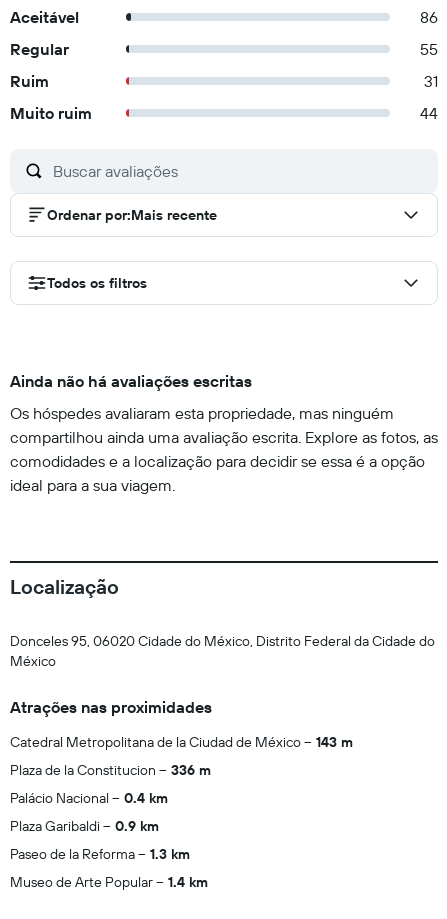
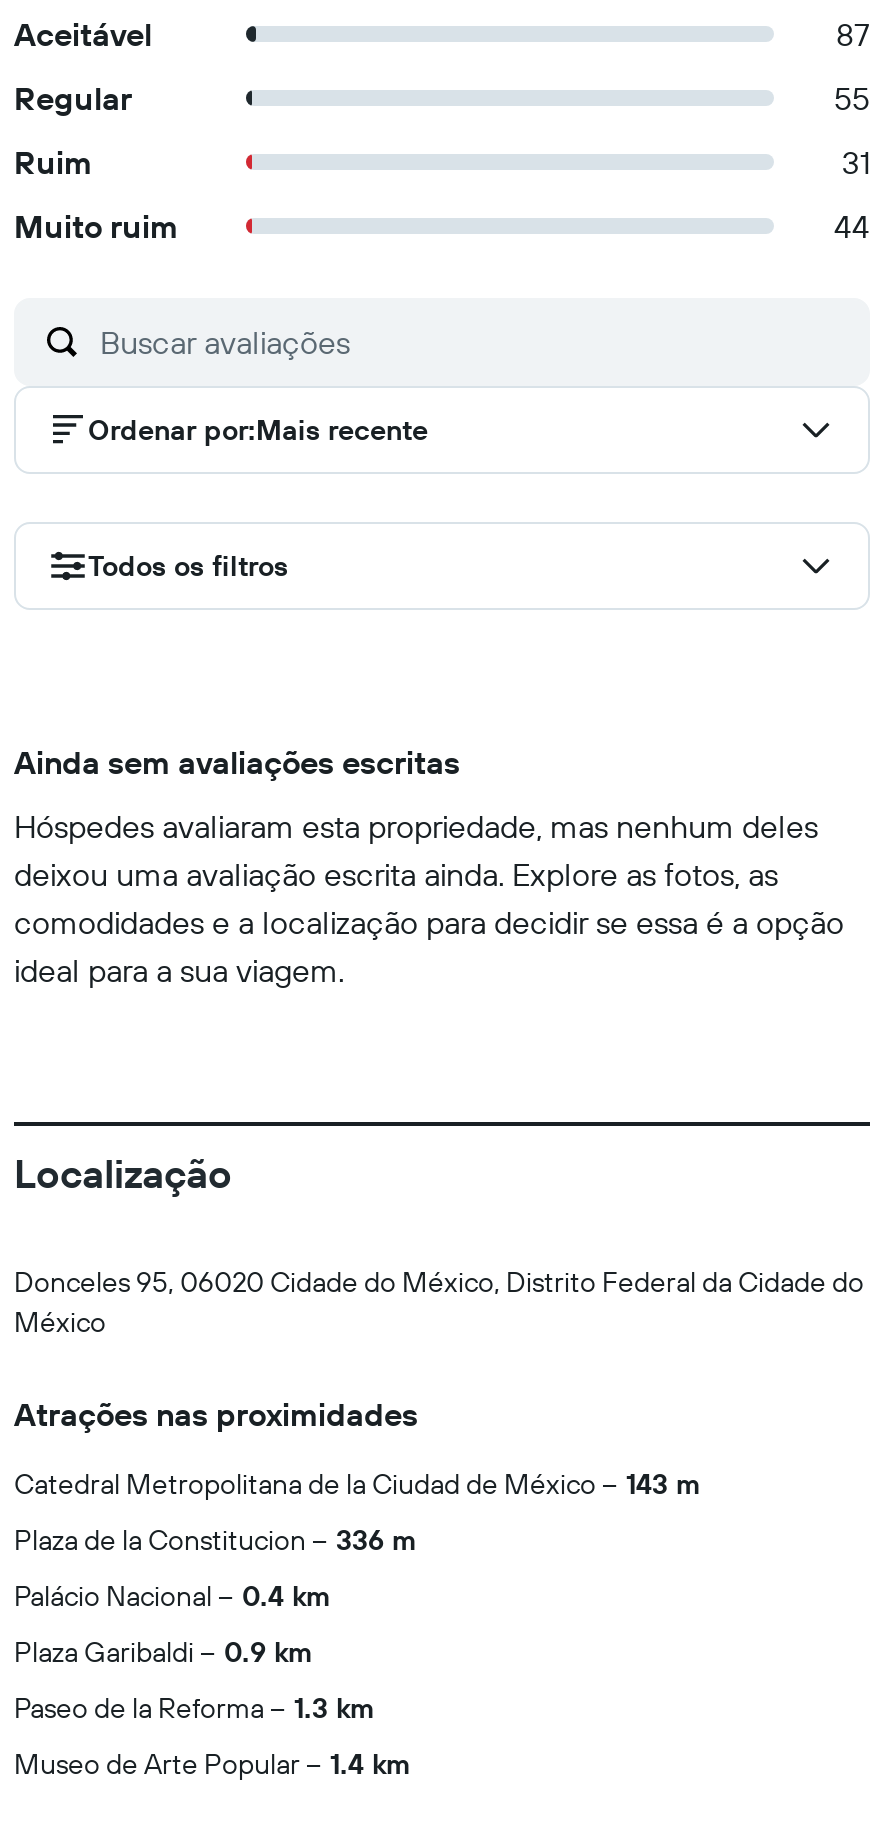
- 86
+ 87

- Ainda não há avaliações escritas
+ Ainda sem avaliações escritas

- Os hóspedes avaliaram esta propriedade, mas ninguém
- compartilhou ainda uma avaliação escrita. Explore as fotos, as
+ Hóspedes avaliaram esta propriedade, mas nenhum deles
+ deixou uma avaliação escrita ainda. Explore as fotos, as
